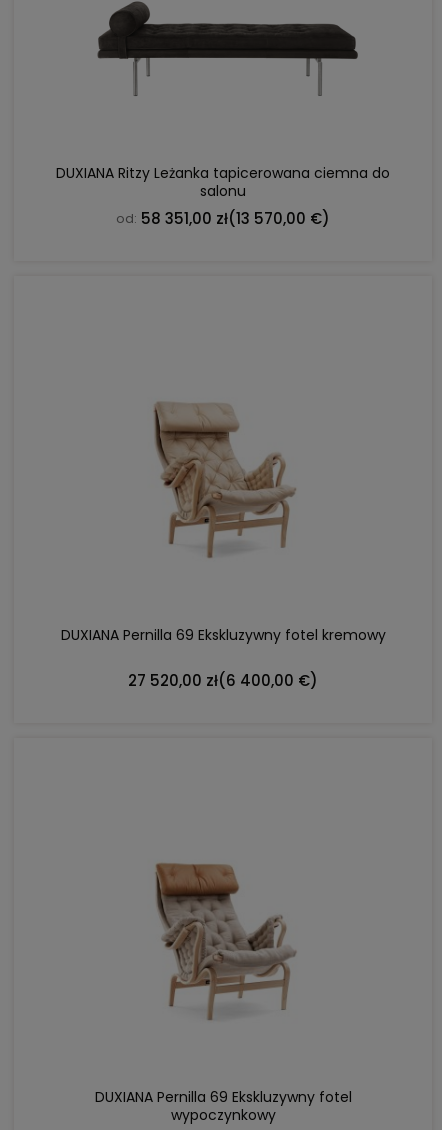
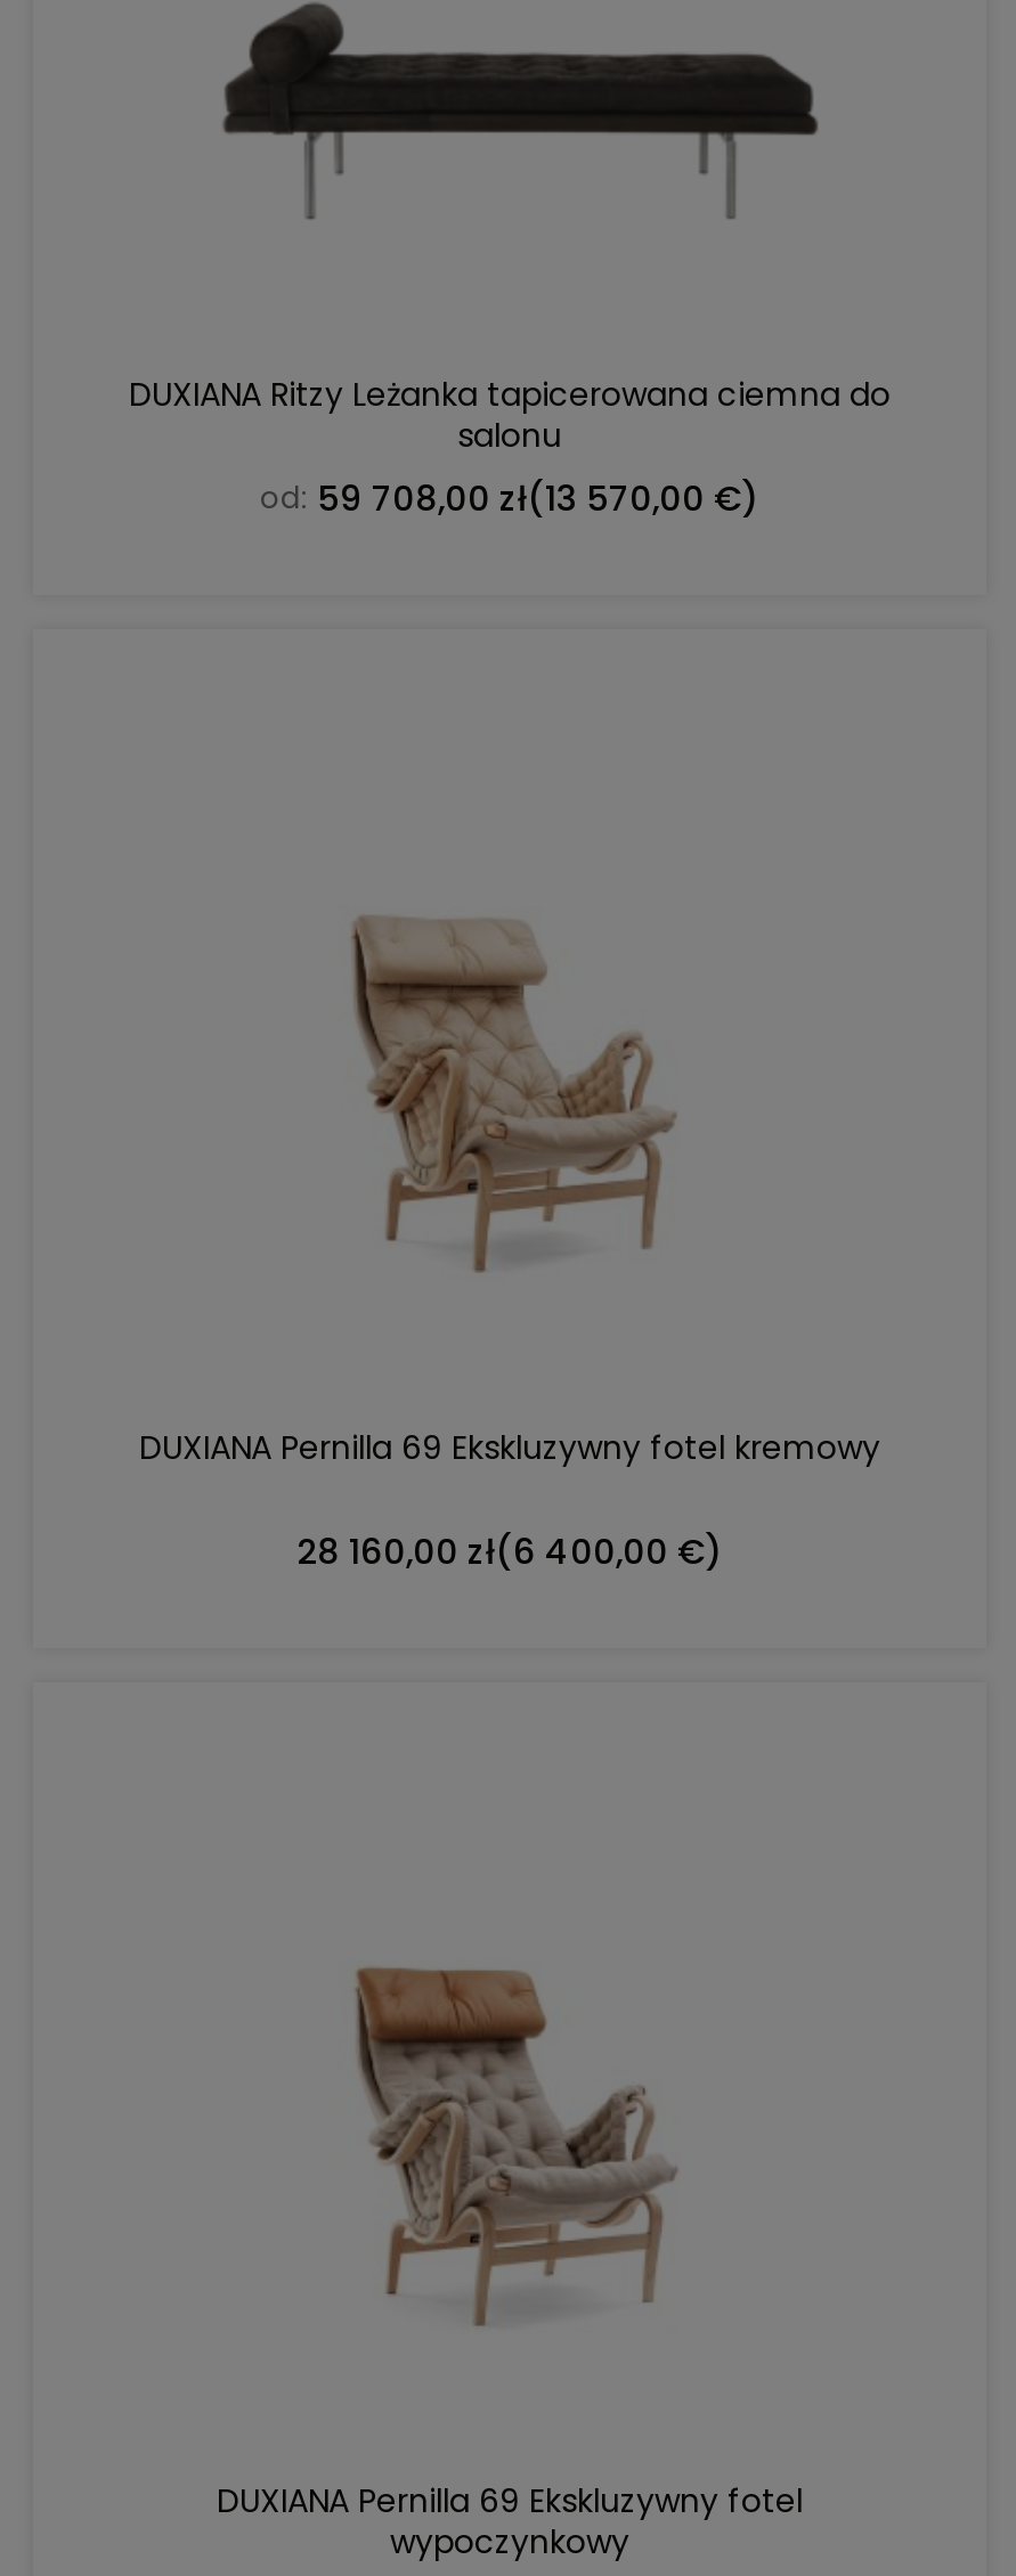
- od: 58 351,00 zł(13 570,00 €)
+ od: 59 708,00 zł(13 570,00 €)

- 27 520,00 zł(6 400,00 €)
+ 28 160,00 zł(6 400,00 €)
